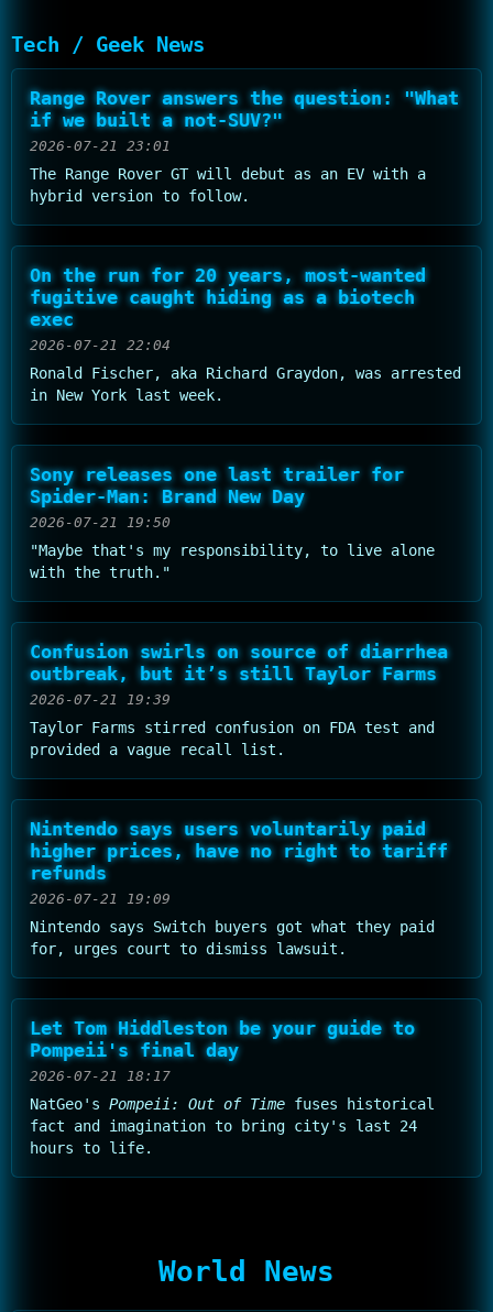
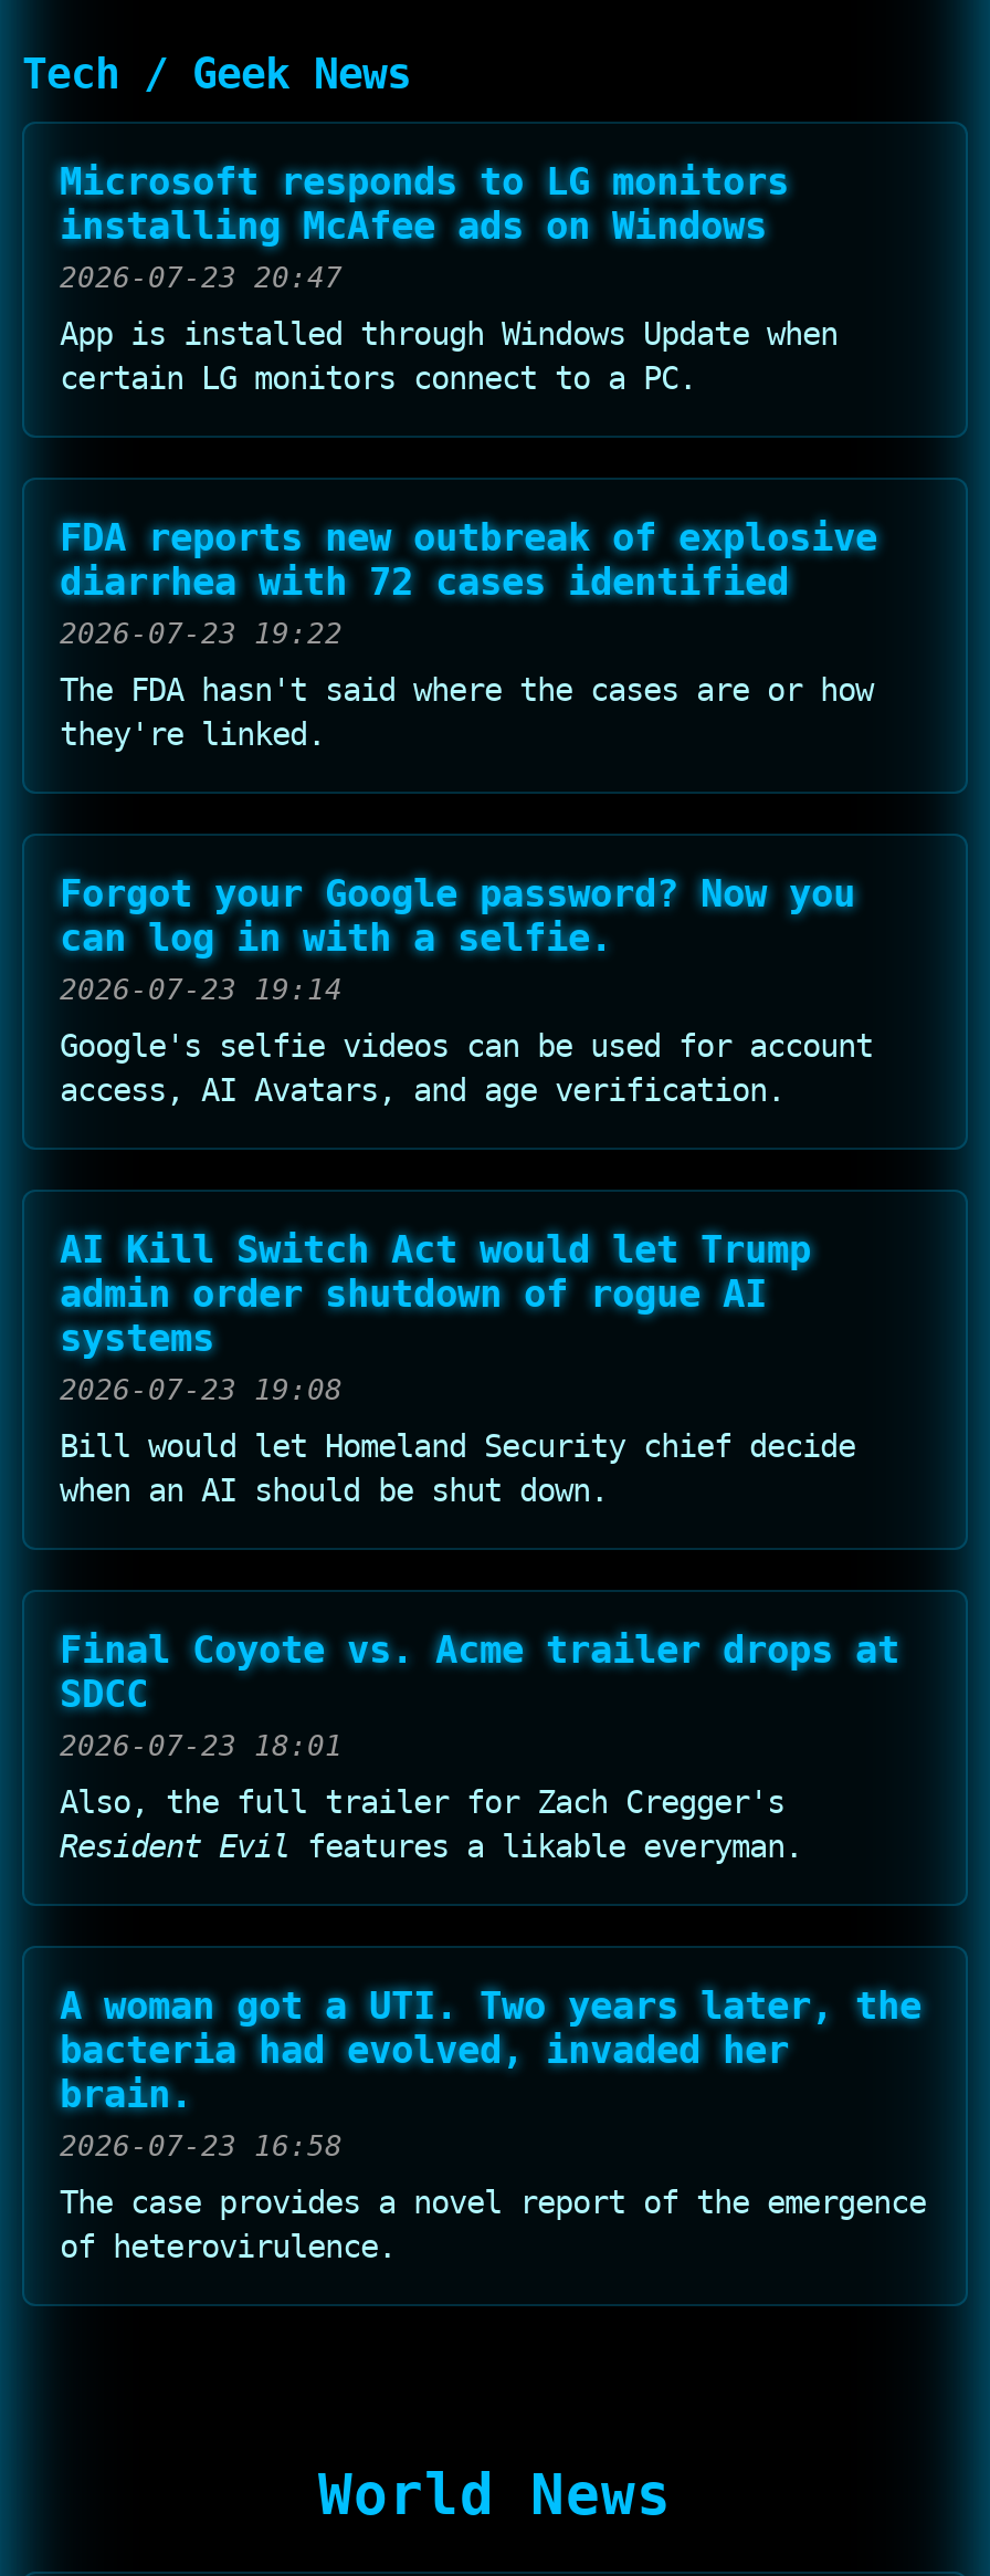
- Range Rover answers the question: "What
- if we built a not-SUV?"
- 2026-07-21 23:01
+ Microsoft responds to LG monitors
+ installing McAfee ads on Windows
+ 2026-07-23 20:47

- The Range Rover GT will debut as an EV with a
- hybrid version to follow.
+ App is installed through Windows Update when
+ certain LG monitors connect to a PC.

- On the run for 20 years, most-wanted
- fugitive caught hiding as a biotech
- exec
- 2026-07-21 22:04
+ FDA reports new outbreak of explosive
+ diarrhea with 72 cases identified
+ 2026-07-23 19:22

- Ronald Fischer, aka Richard Graydon, was arrested
- in New York last week.
+ The FDA hasn't said where the cases are or how
+ they're linked.

- Sony releases one last trailer for
- Spider-Man: Brand New Day
- 2026-07-21 19:50
+ Forgot your Google password? Now you
+ can log in with a selfie.
+ 2026-07-23 19:14

- "Maybe that's my responsibility, to live alone
- with the truth."
+ Google's selfie videos can be used for account
+ access, AI Avatars, and age verification.

- Confusion swirls on source of diarrhea
- outbreak, but it’s still Taylor Farms
- 2026-07-21 19:39
+ AI Kill Switch Act would let Trump
+ admin order shutdown of rogue AI
+ systems
+ 2026-07-23 19:08

- Taylor Farms stirred confusion on FDA test and
- provided a vague recall list.
+ Bill would let Homeland Security chief decide
+ when an AI should be shut down.

- Nintendo says users voluntarily paid
- higher prices, have no right to tariff
- refunds
- 2026-07-21 19:09
+ Final Coyote vs. Acme trailer drops at
+ SDCC
+ 2026-07-23 18:01

- Nintendo says Switch buyers got what they paid
- for, urges court to dismiss lawsuit.
+ Also, the full trailer for Zach Cregger's
+ Resident Evil features a likable everyman.

- Let Tom Hiddleston be your guide to
- Pompeii's final day
- 2026-07-21 18:17
+ A woman got a UTI. Two years later, the
+ bacteria had evolved, invaded her
+ brain.
+ 2026-07-23 16:58

- NatGeo's Pompeii: Out of Time fuses historical
- fact and imagination to bring city's last 24
- hours to life.
+ The case provides a novel report of the emergence
+ of heterovirulence.
